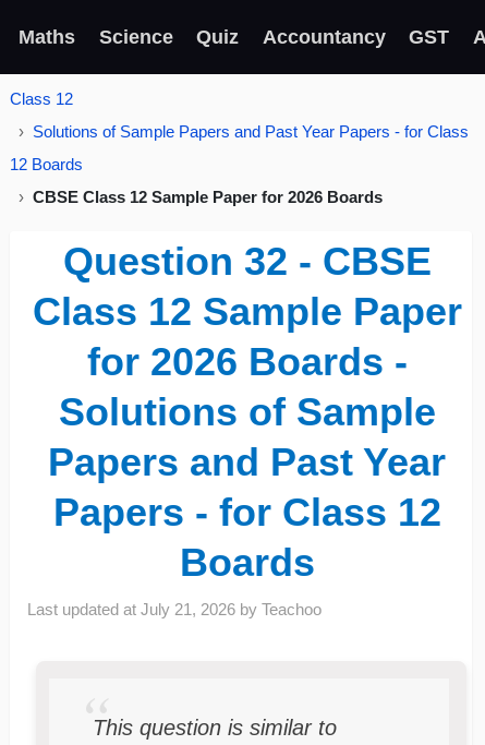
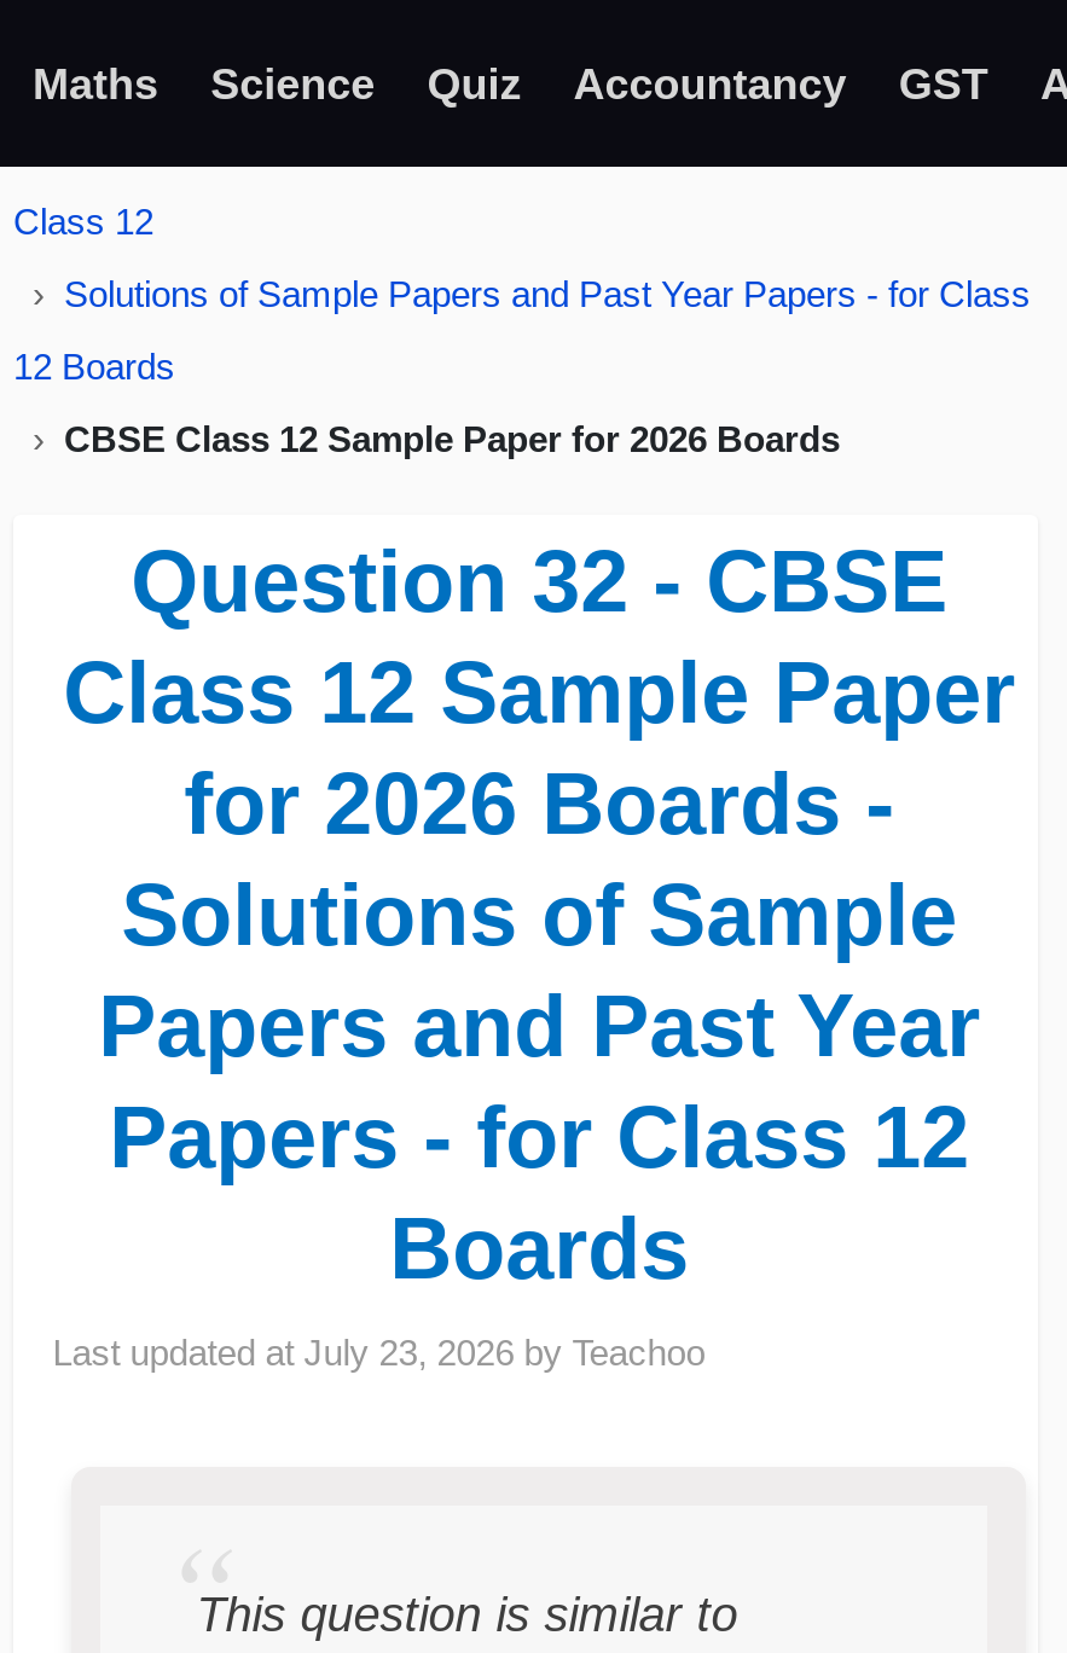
- Last updated at July 21, 2026 by Teachoo
+ Last updated at July 23, 2026 by Teachoo
